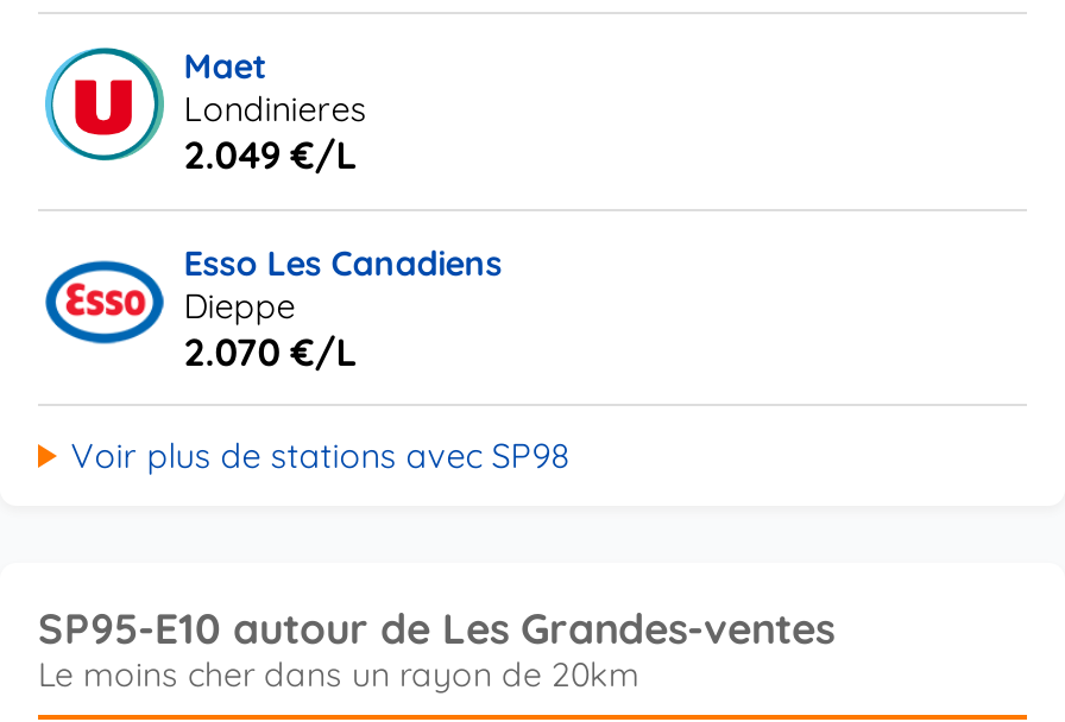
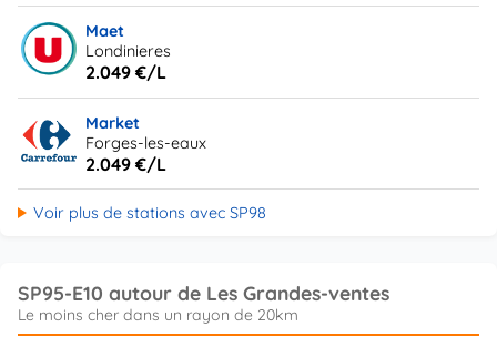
- [image]
- Esso Les Canadiens
- Dieppe
- 2.070 €/L
+ [image]
+ Market
+ Forges-les-eaux
+ 2.049 €/L
